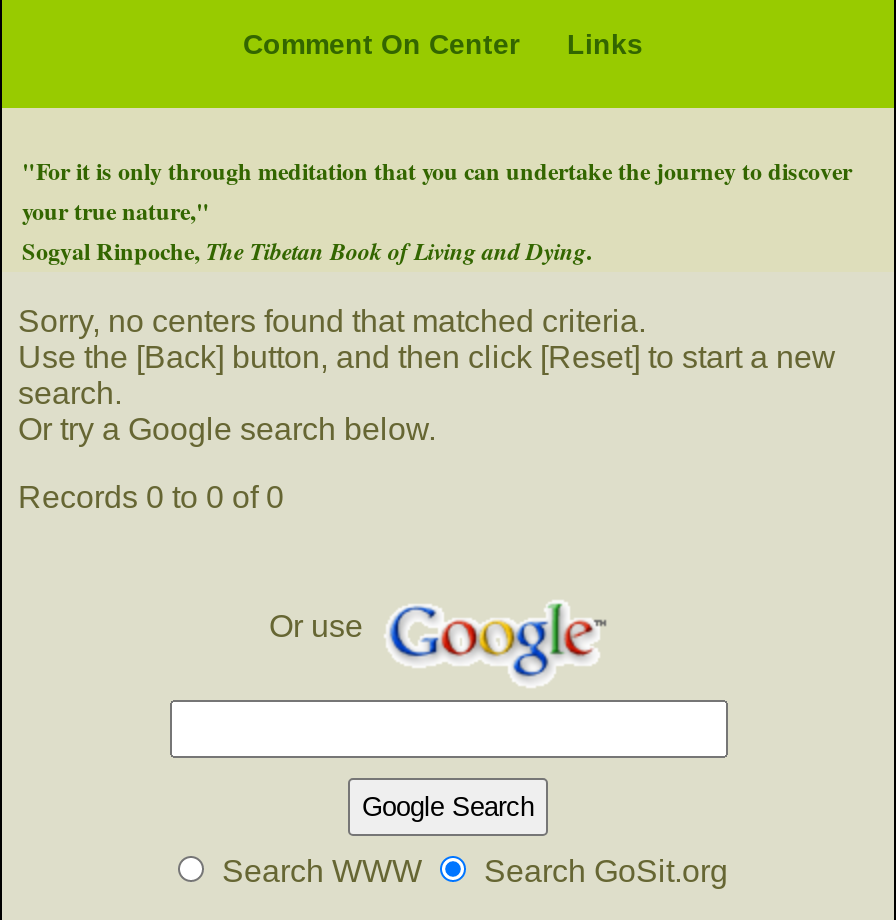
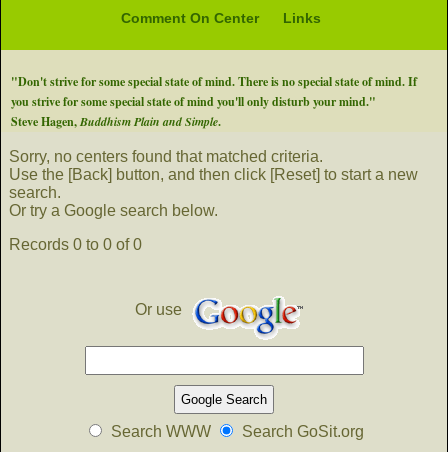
- "For it is only through meditation that you can undertake the journey to discover
- your true nature,"
- Sogyal Rinpoche, The Tibetan Book of Living and Dying.
+ "Don't strive for some special state of mind. There is no special state of mind. If
+ you strive for some special state of mind you'll only disturb your mind."
+ Steve Hagen, Buddhism Plain and Simple.
